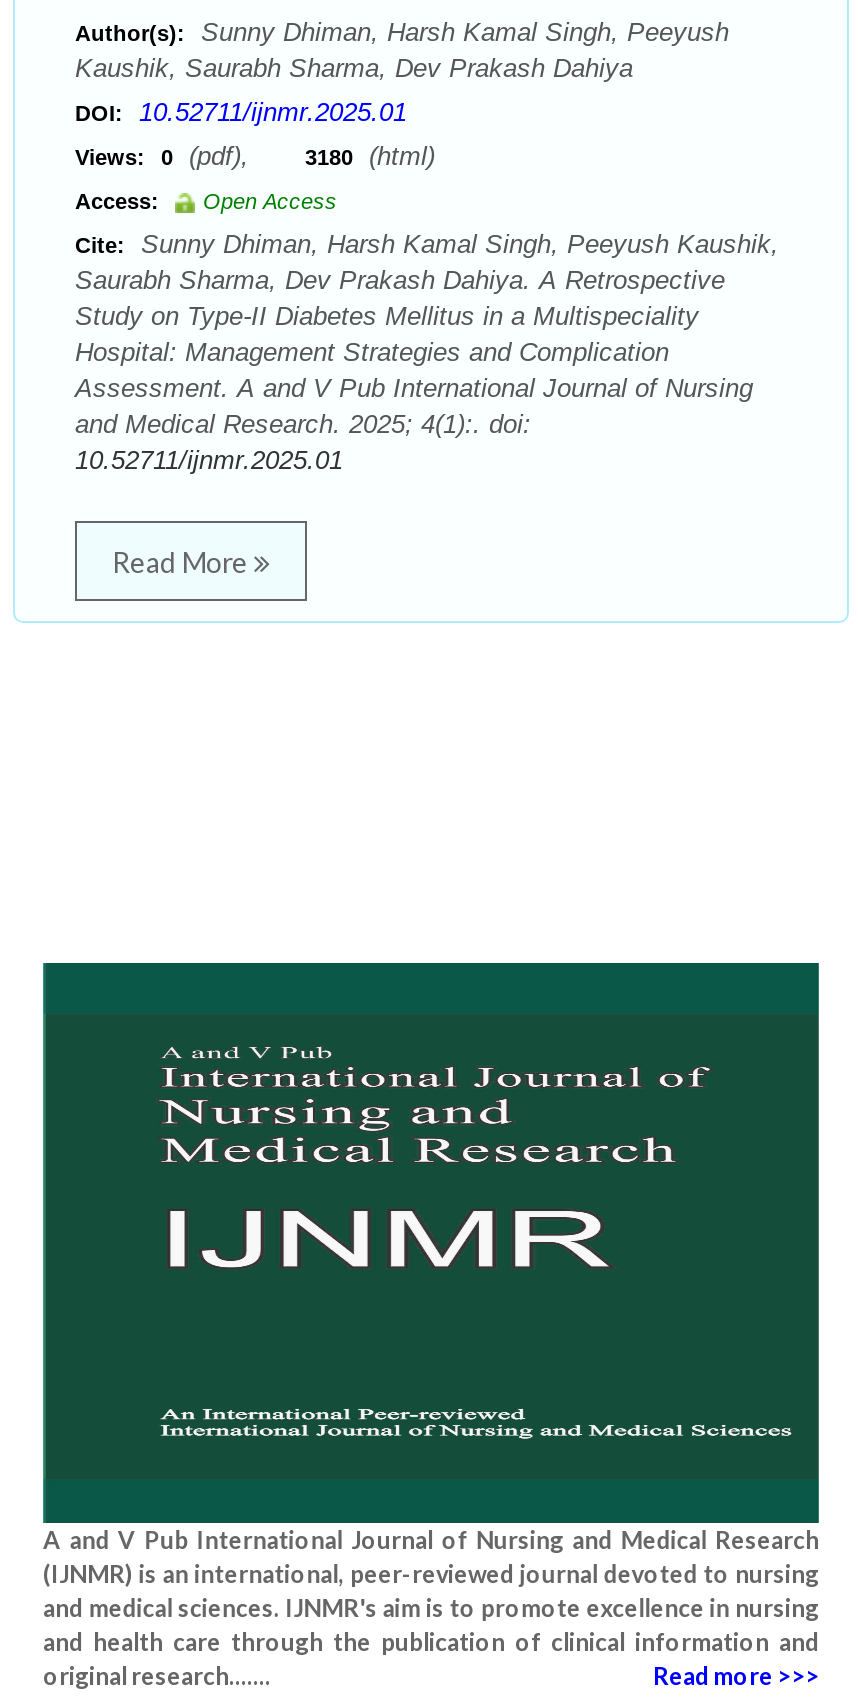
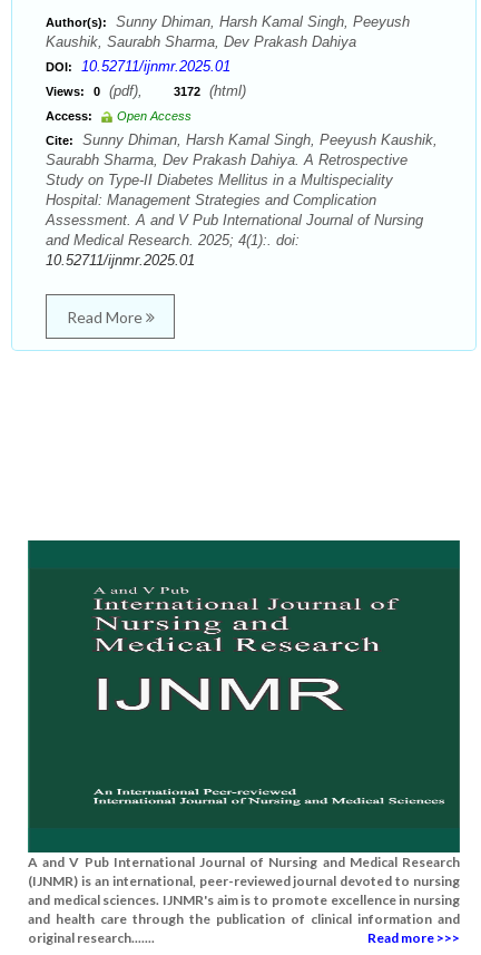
- Views: 0 (pdf), 3180 (html)
+ Views: 0 (pdf), 3172 (html)
